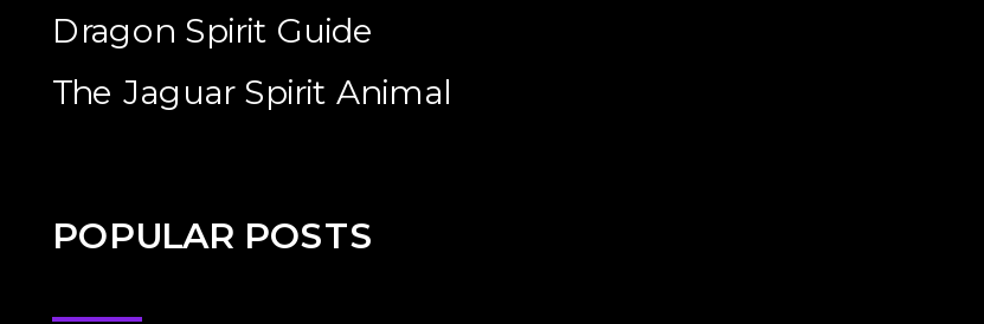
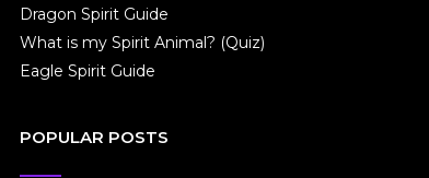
- The Jaguar Spirit Animal
+ What is my Spirit Animal? (Quiz)
+ Eagle Spirit Guide
